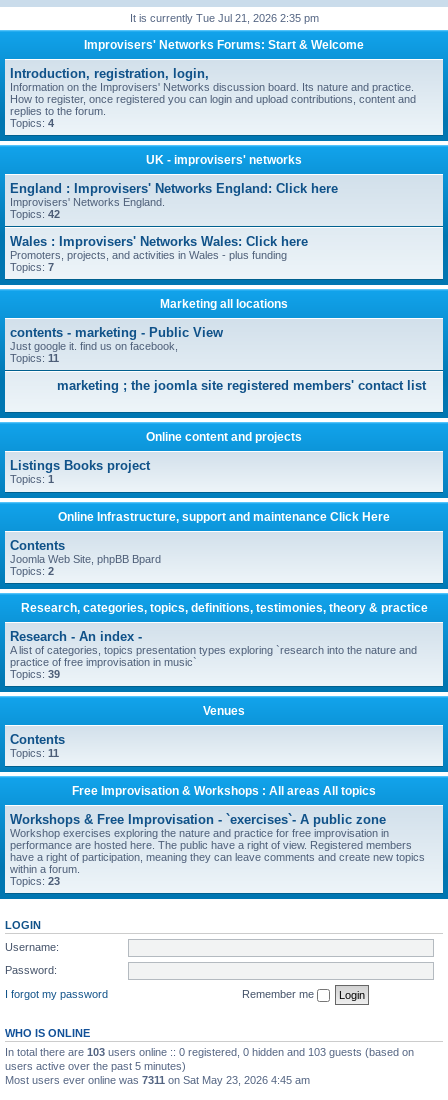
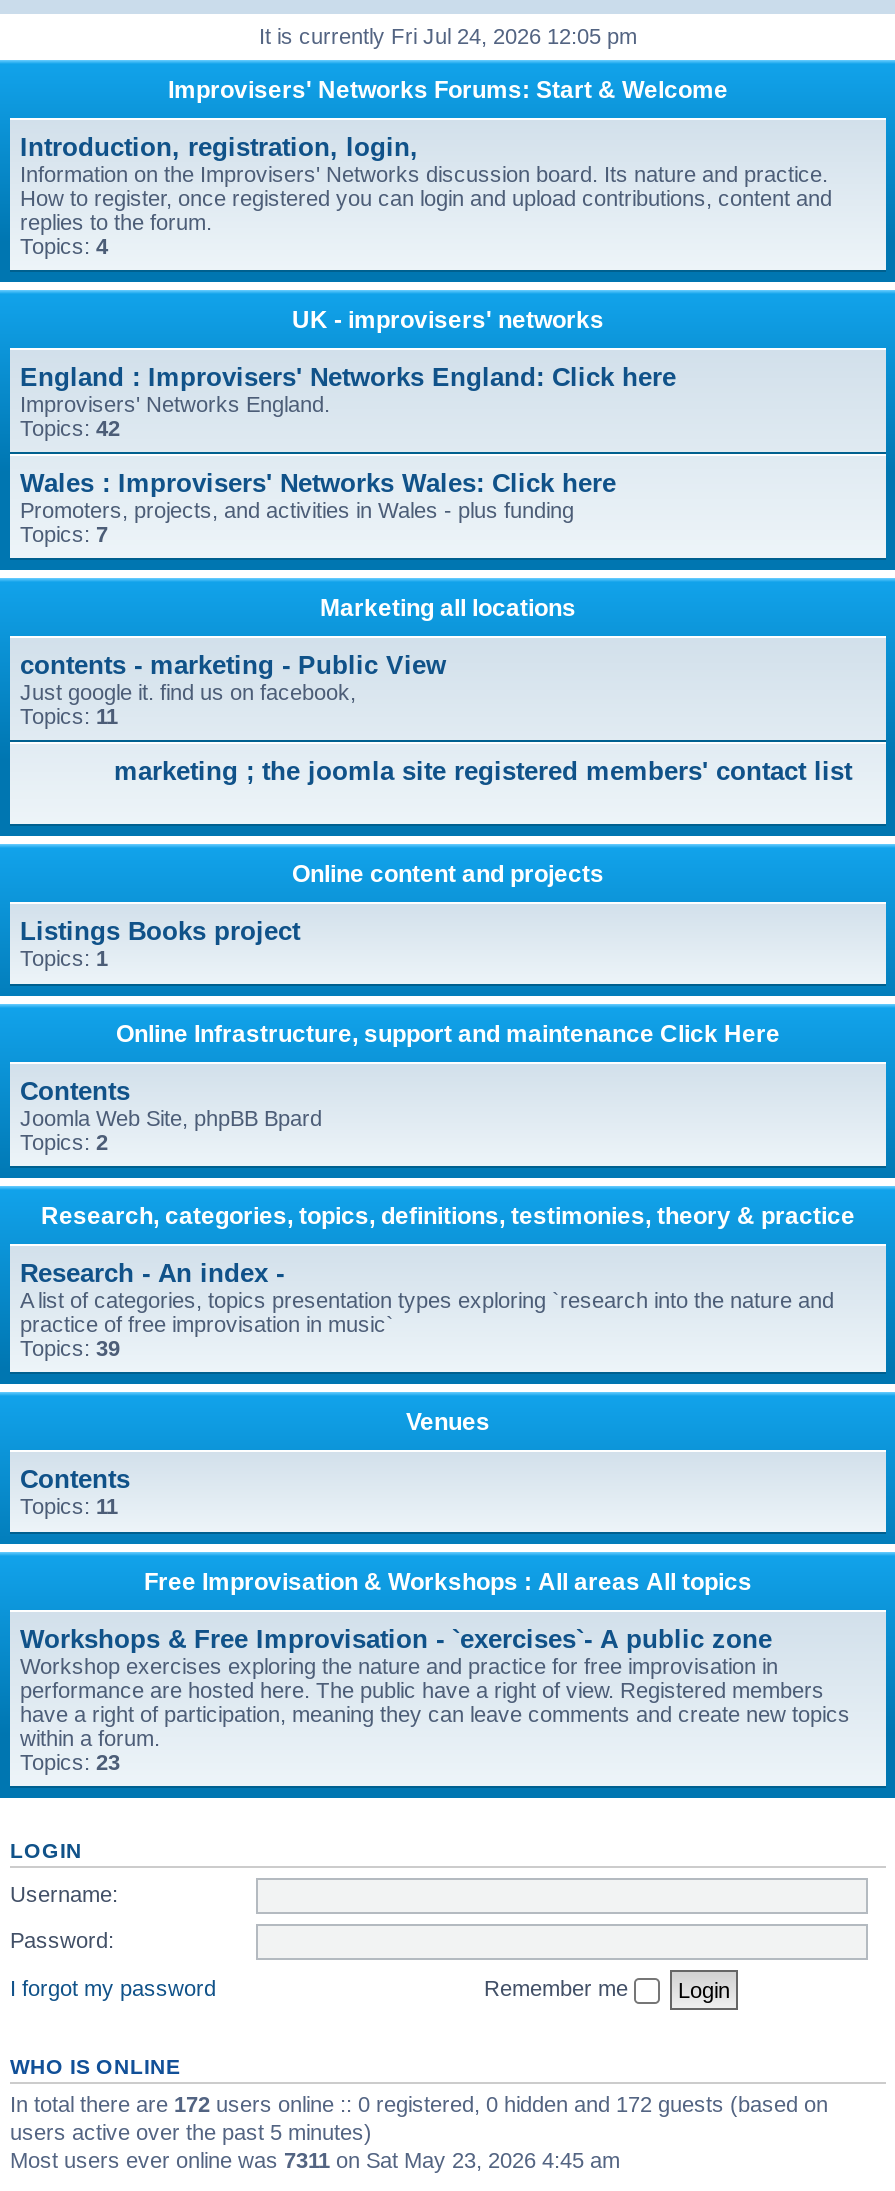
- It is currently Tue Jul 21, 2026 2:35 pm
+ It is currently Fri Jul 24, 2026 12:05 pm

- In total there are 103 users online :: 0 registered, 0 hidden and 103 guests (based on
+ In total there are 172 users online :: 0 registered, 0 hidden and 172 guests (based on
